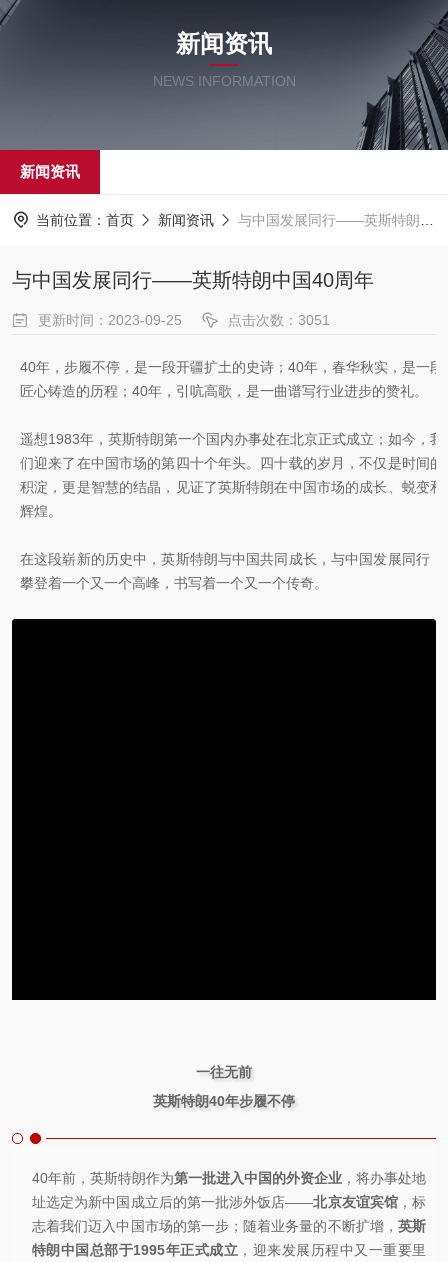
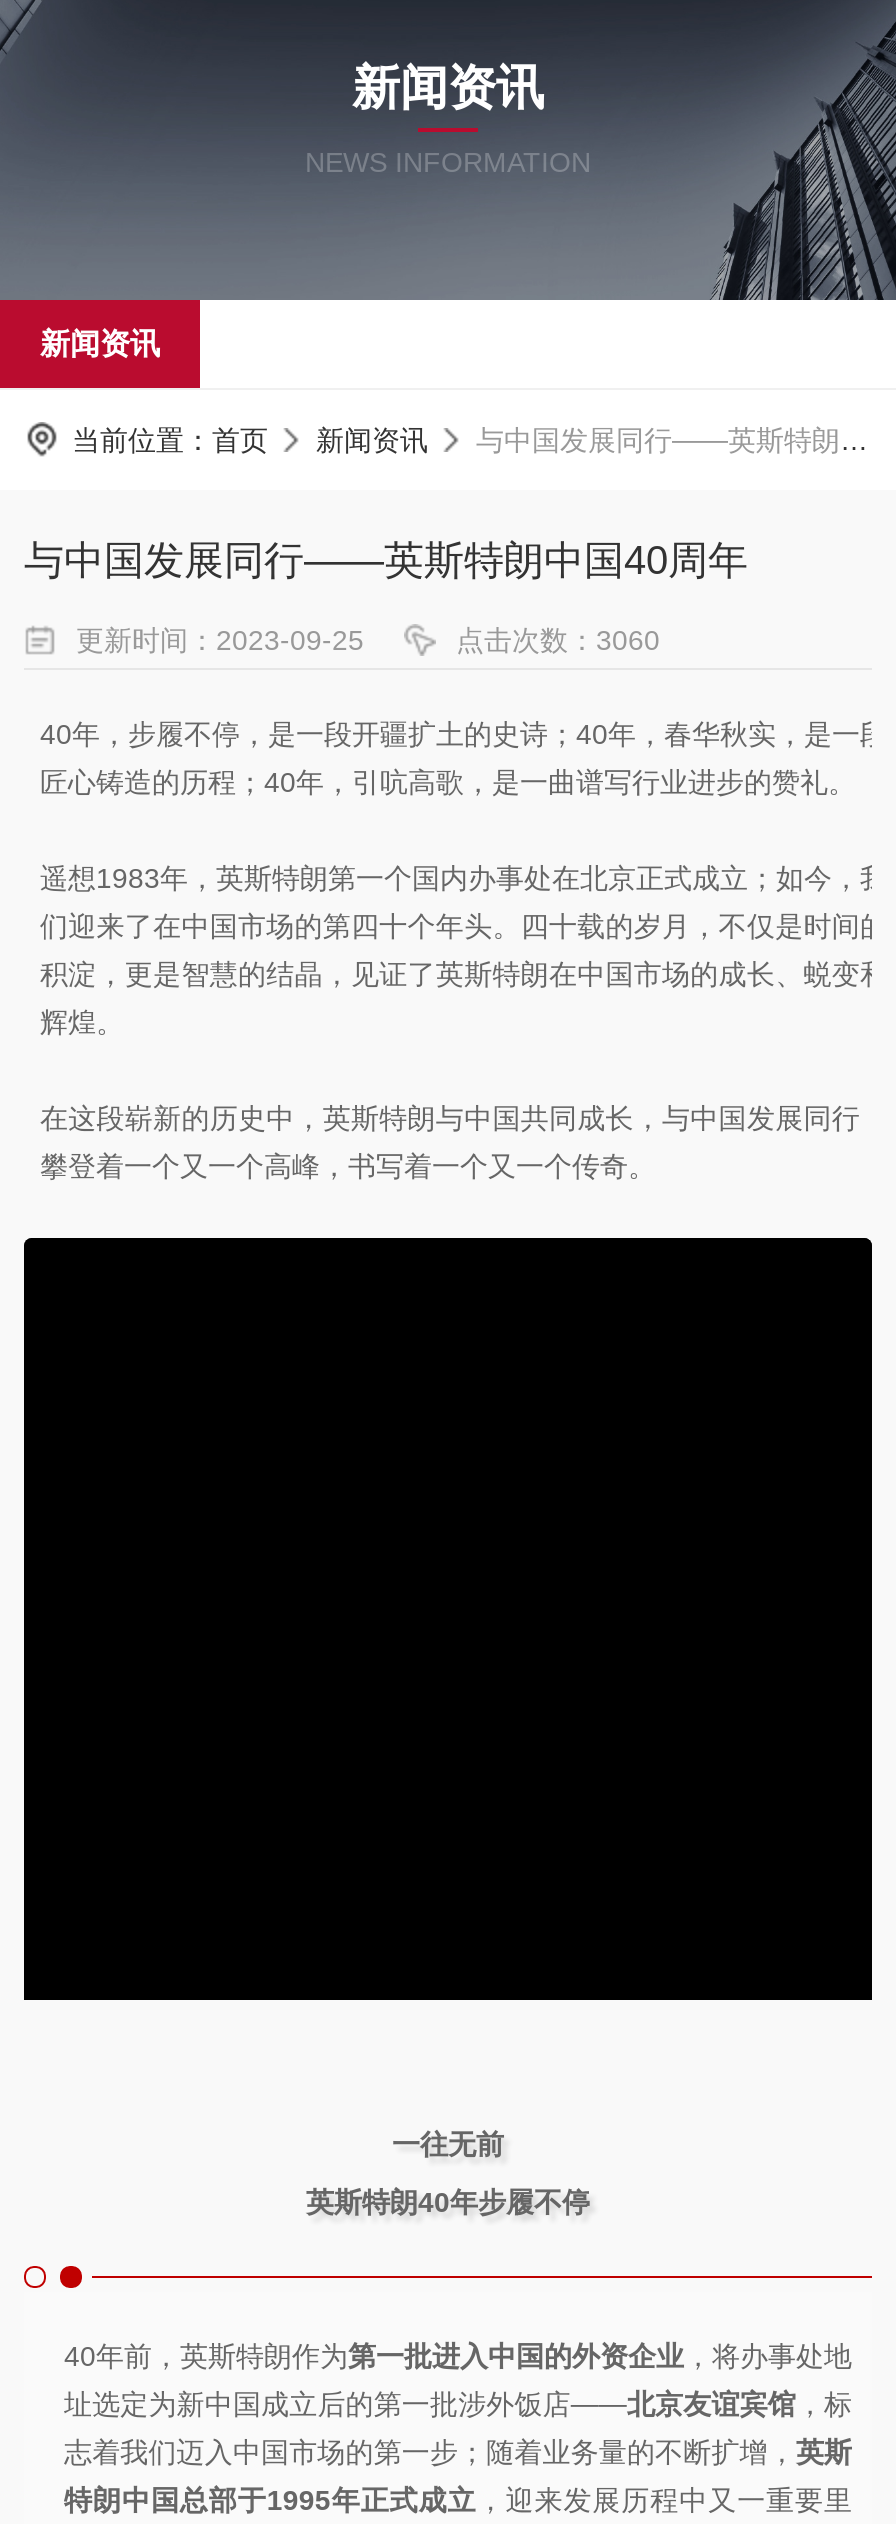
- 点击次数：3051
+ 点击次数：3060
